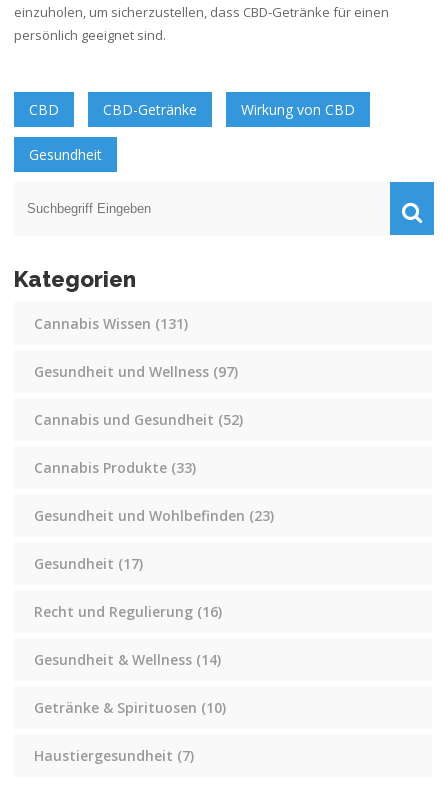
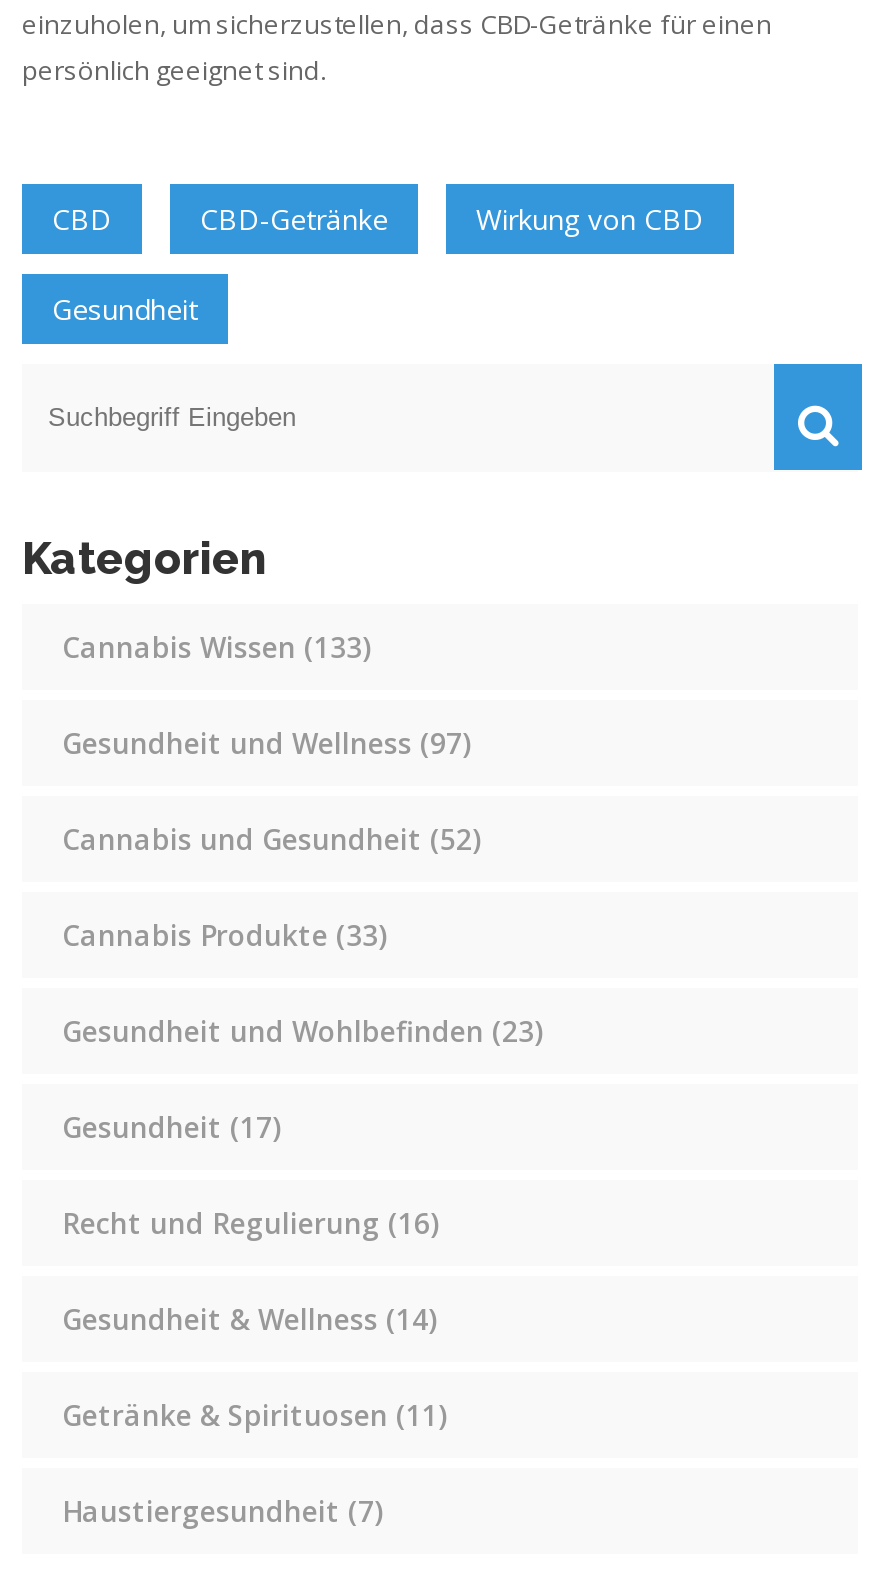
- Cannabis Wissen (131)
+ Cannabis Wissen (133)

- Getränke & Spirituosen (10)
+ Getränke & Spirituosen (11)
